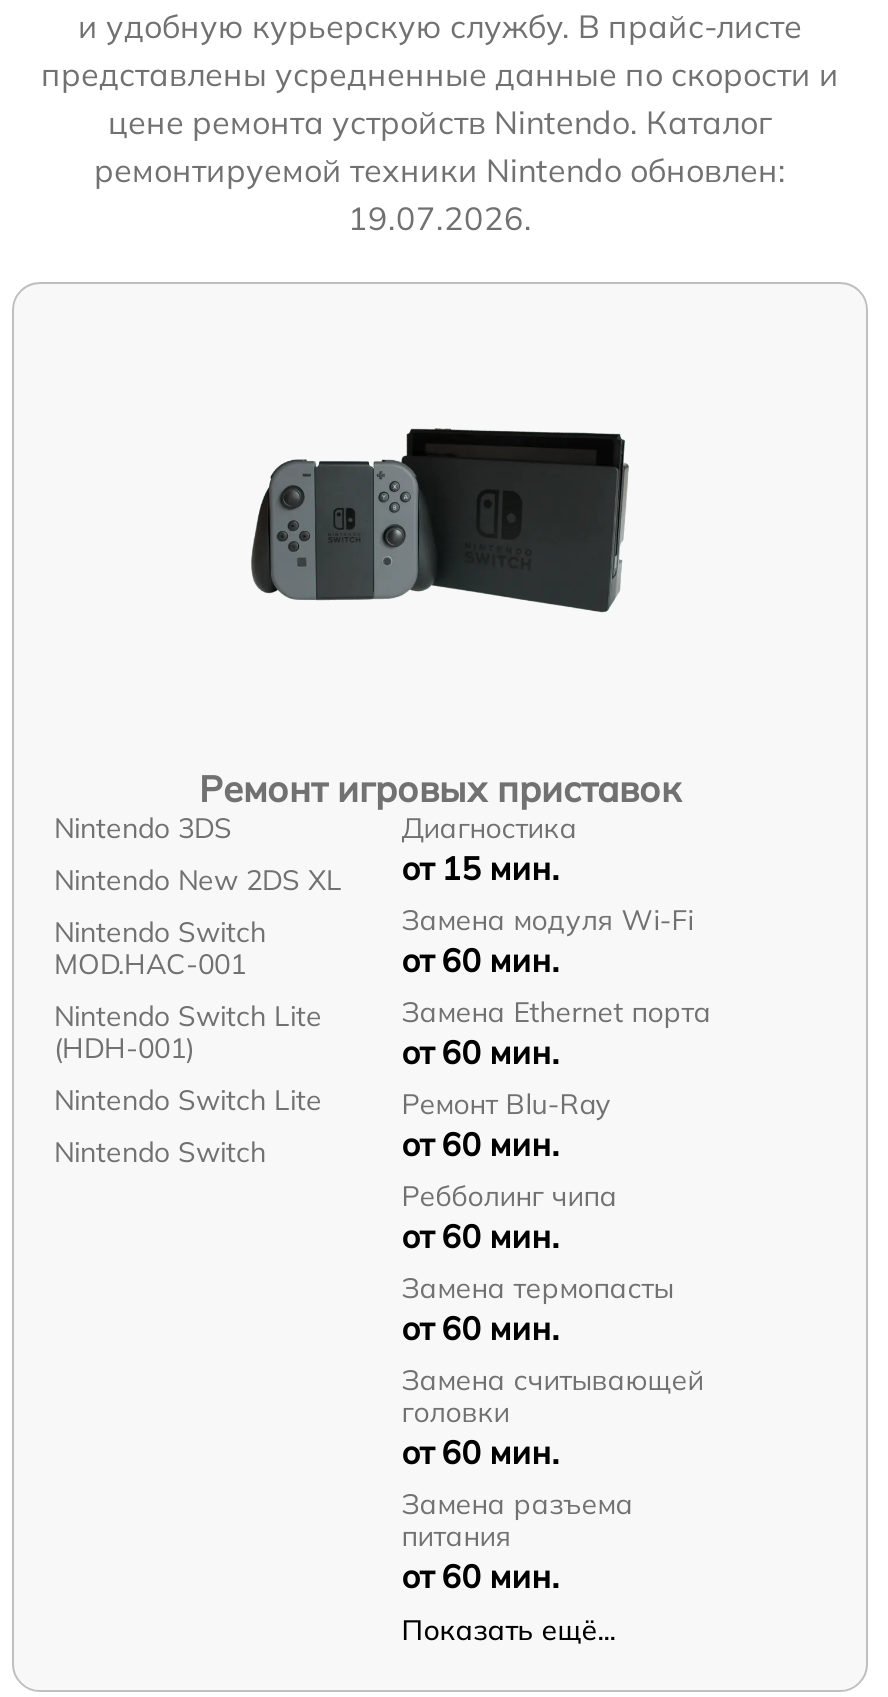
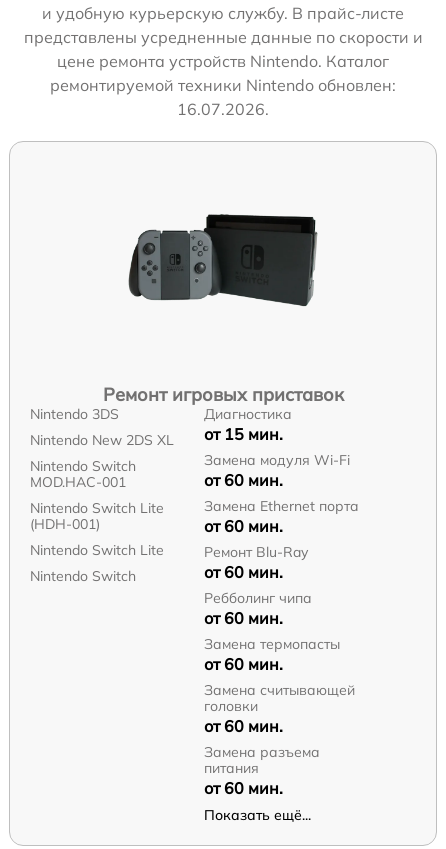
- 19.07.2026.
+ 16.07.2026.
